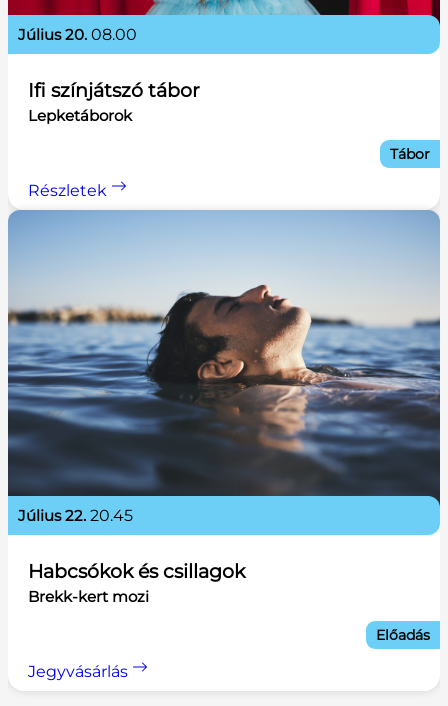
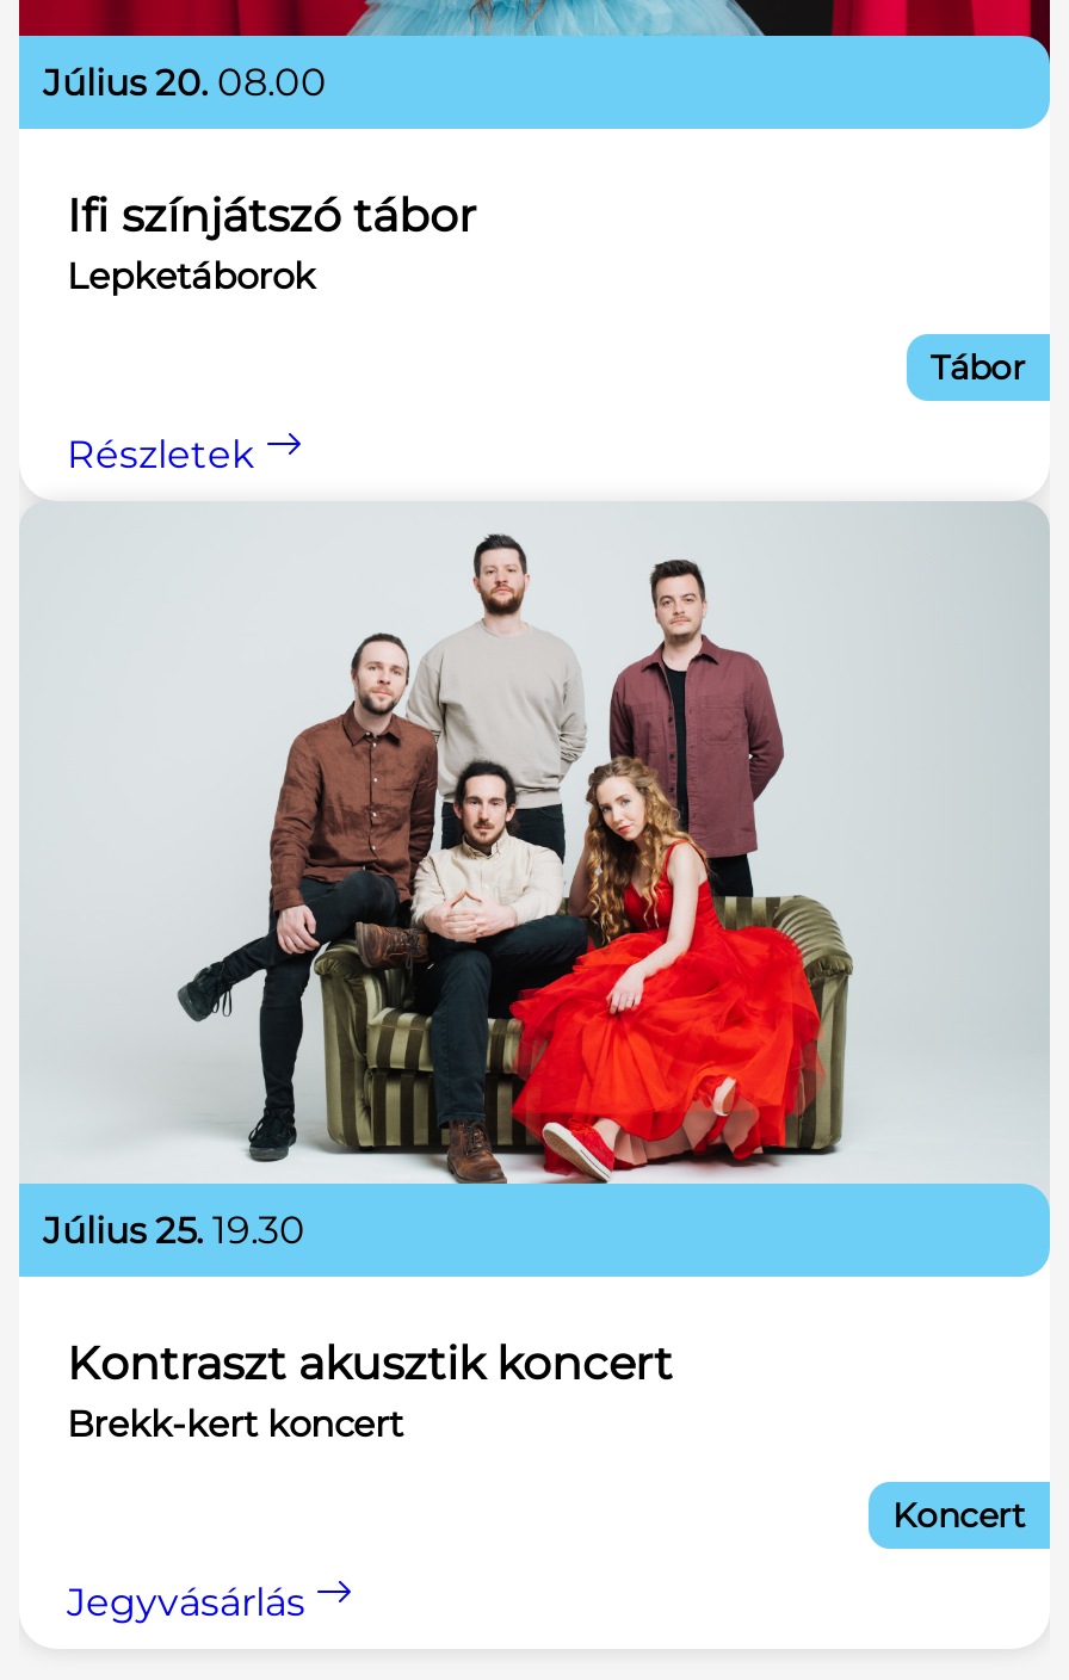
- [image]
- július 22. 20.45
+ [image]
+ július 25. 19.30

- Habcsókok és csillagok
- Brekk-kert mozi
+ Kontraszt akusztik koncert
+ Brekk-kert koncert

- Előadás
+ Koncert
